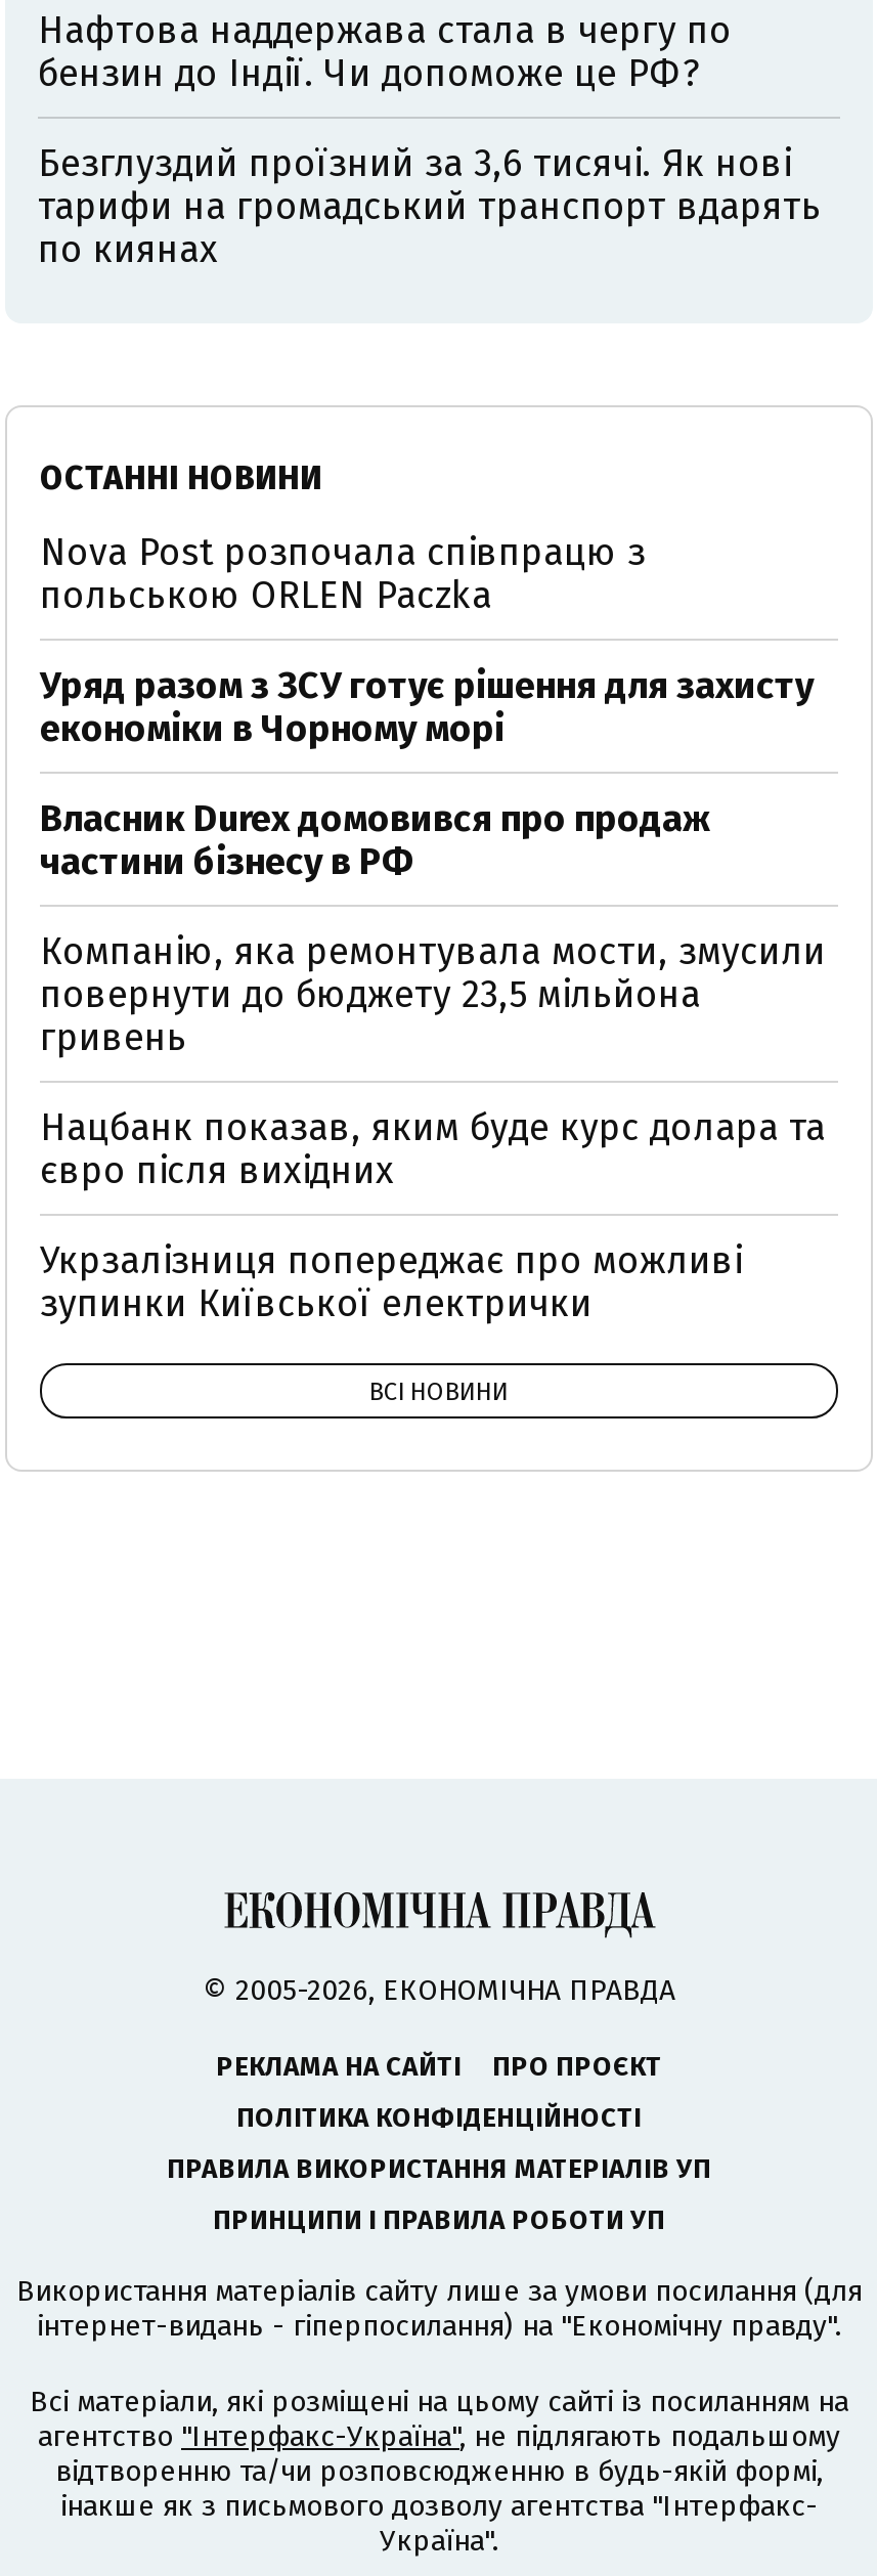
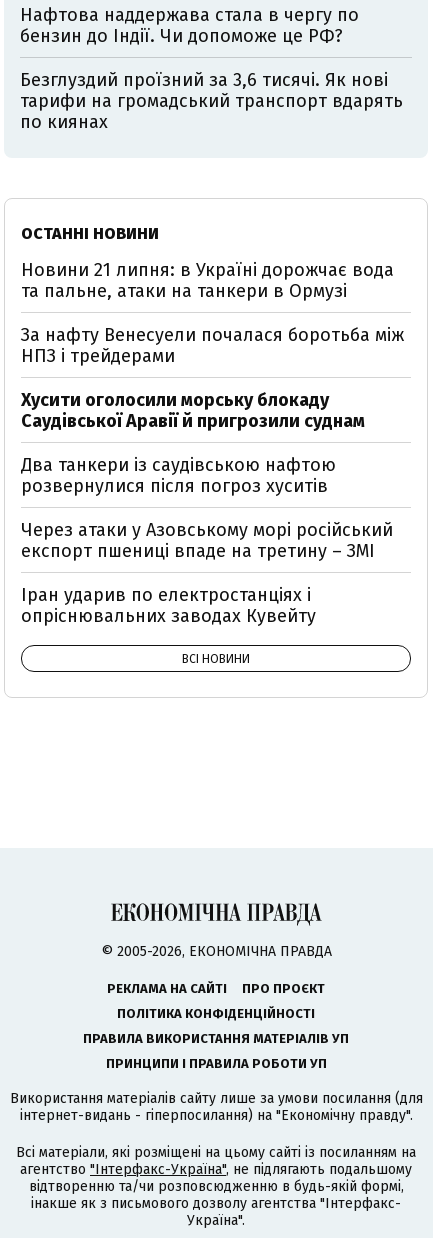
- Nova Post розпочала співпрацю з
- польською ORLEN Paczka
+ Новини 21 липня: в Україні дорожчає вода
+ та пальне, атаки на танкери в Ормузі

- Уряд разом з ЗСУ готує рішення для захисту
- економіки в Чорному морі
+ За нафту Венесуели почалася боротьба між
+ НПЗ і трейдерами

- Власник Durex домовився про продаж
- частини бізнесу в РФ
+ Хусити оголосили морську блокаду
+ Саудівської Аравії й пригрозили суднам

- Компанію, яка ремонтувала мости, змусили
- повернути до бюджету 23,5 мільйона
- гривень
+ Два танкери із саудівською нафтою
+ розвернулися після погроз хуситів

- Нацбанк показав, яким буде курс долара та
- євро після вихідних
+ Через атаки у Азовському морі російський
+ експорт пшениці впаде на третину – ЗМІ

- Укрзалізниця попереджає про можливі
- зупинки Київської електрички
+ Іран ударив по електростанціях і
+ опріснювальних заводах Кувейту
